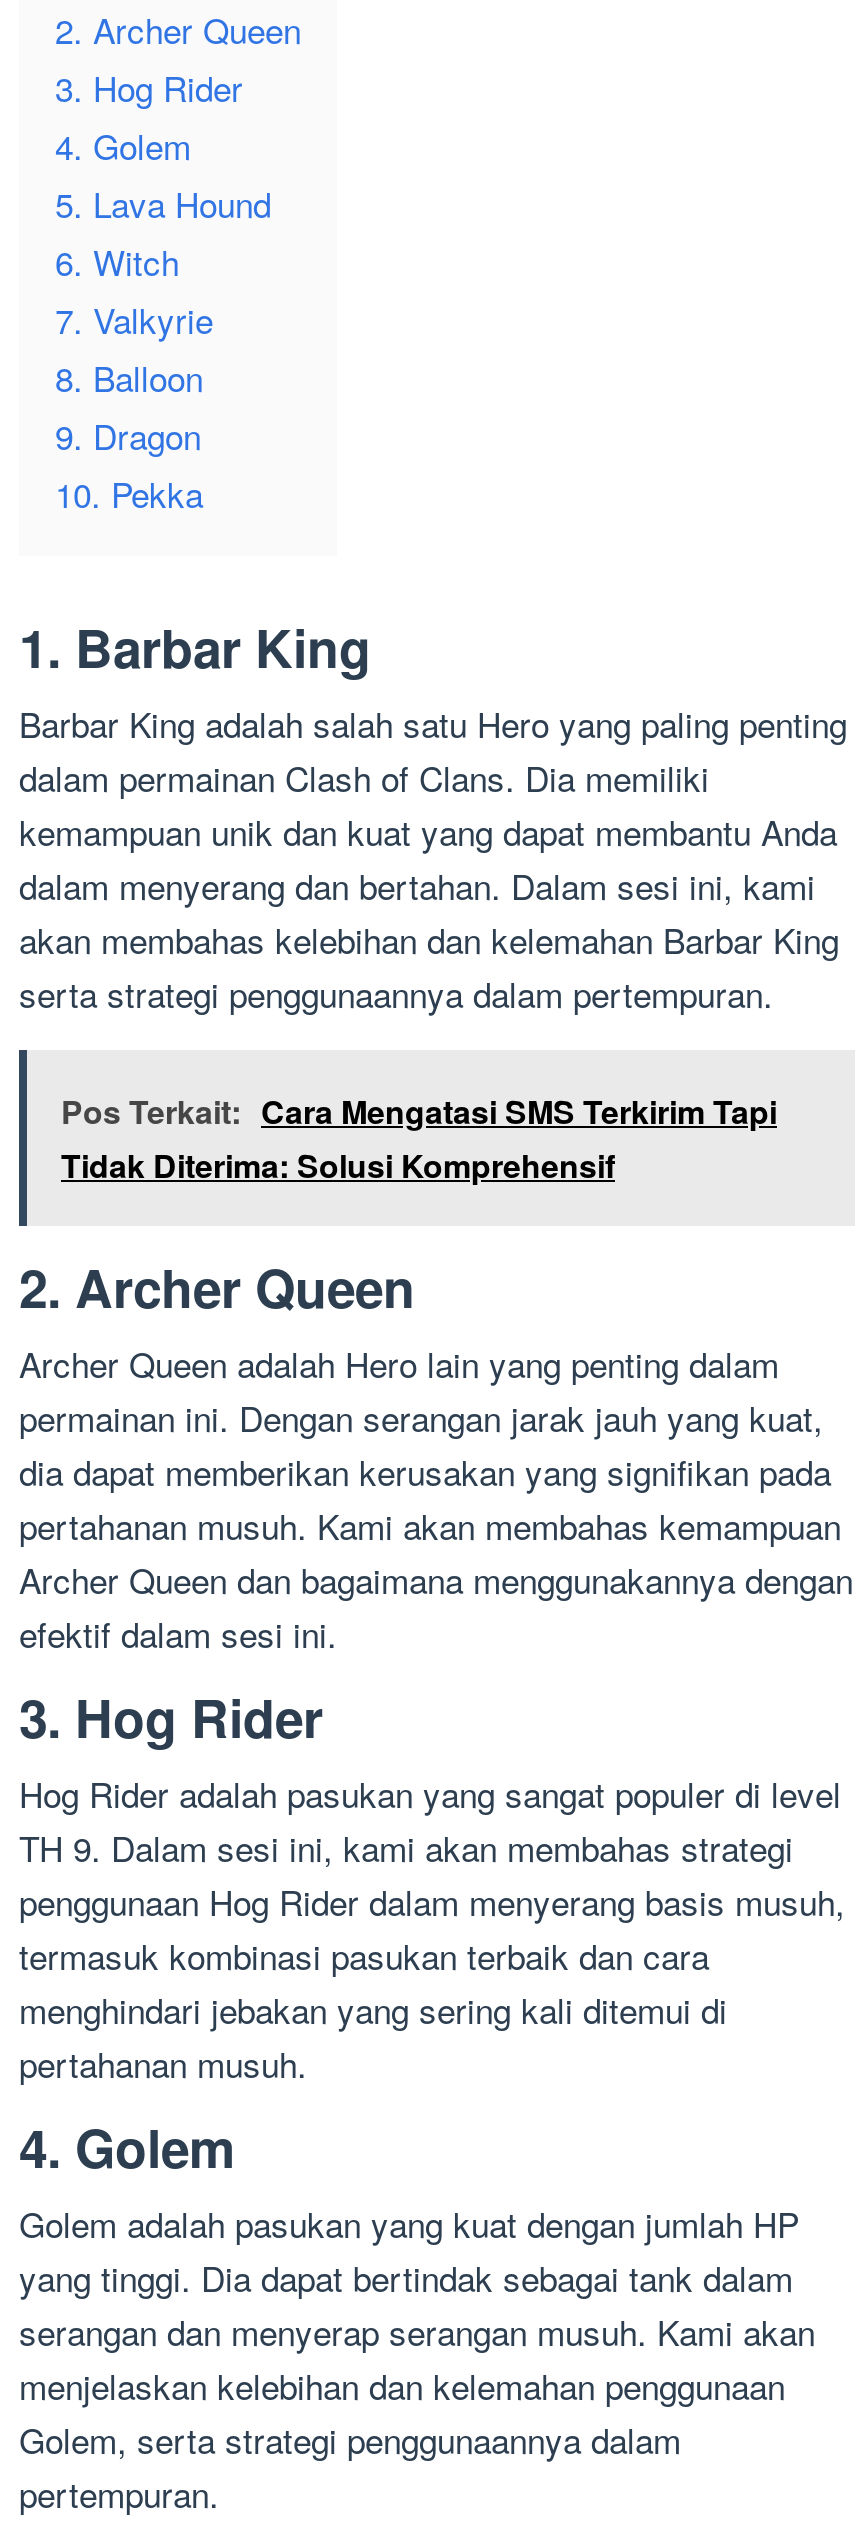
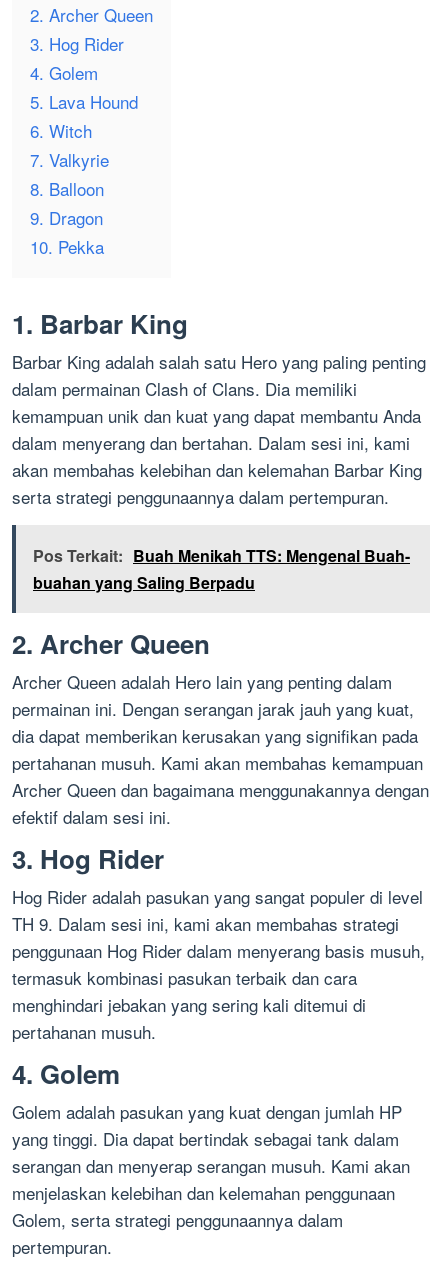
- Pos Terkait: Cara Mengatasi SMS Terkirim Tapi
- Tidak Diterima: Solusi Komprehensif
+ Pos Terkait: Buah Menikah TTS: Mengenal Buah-
+ buahan yang Saling Berpadu
